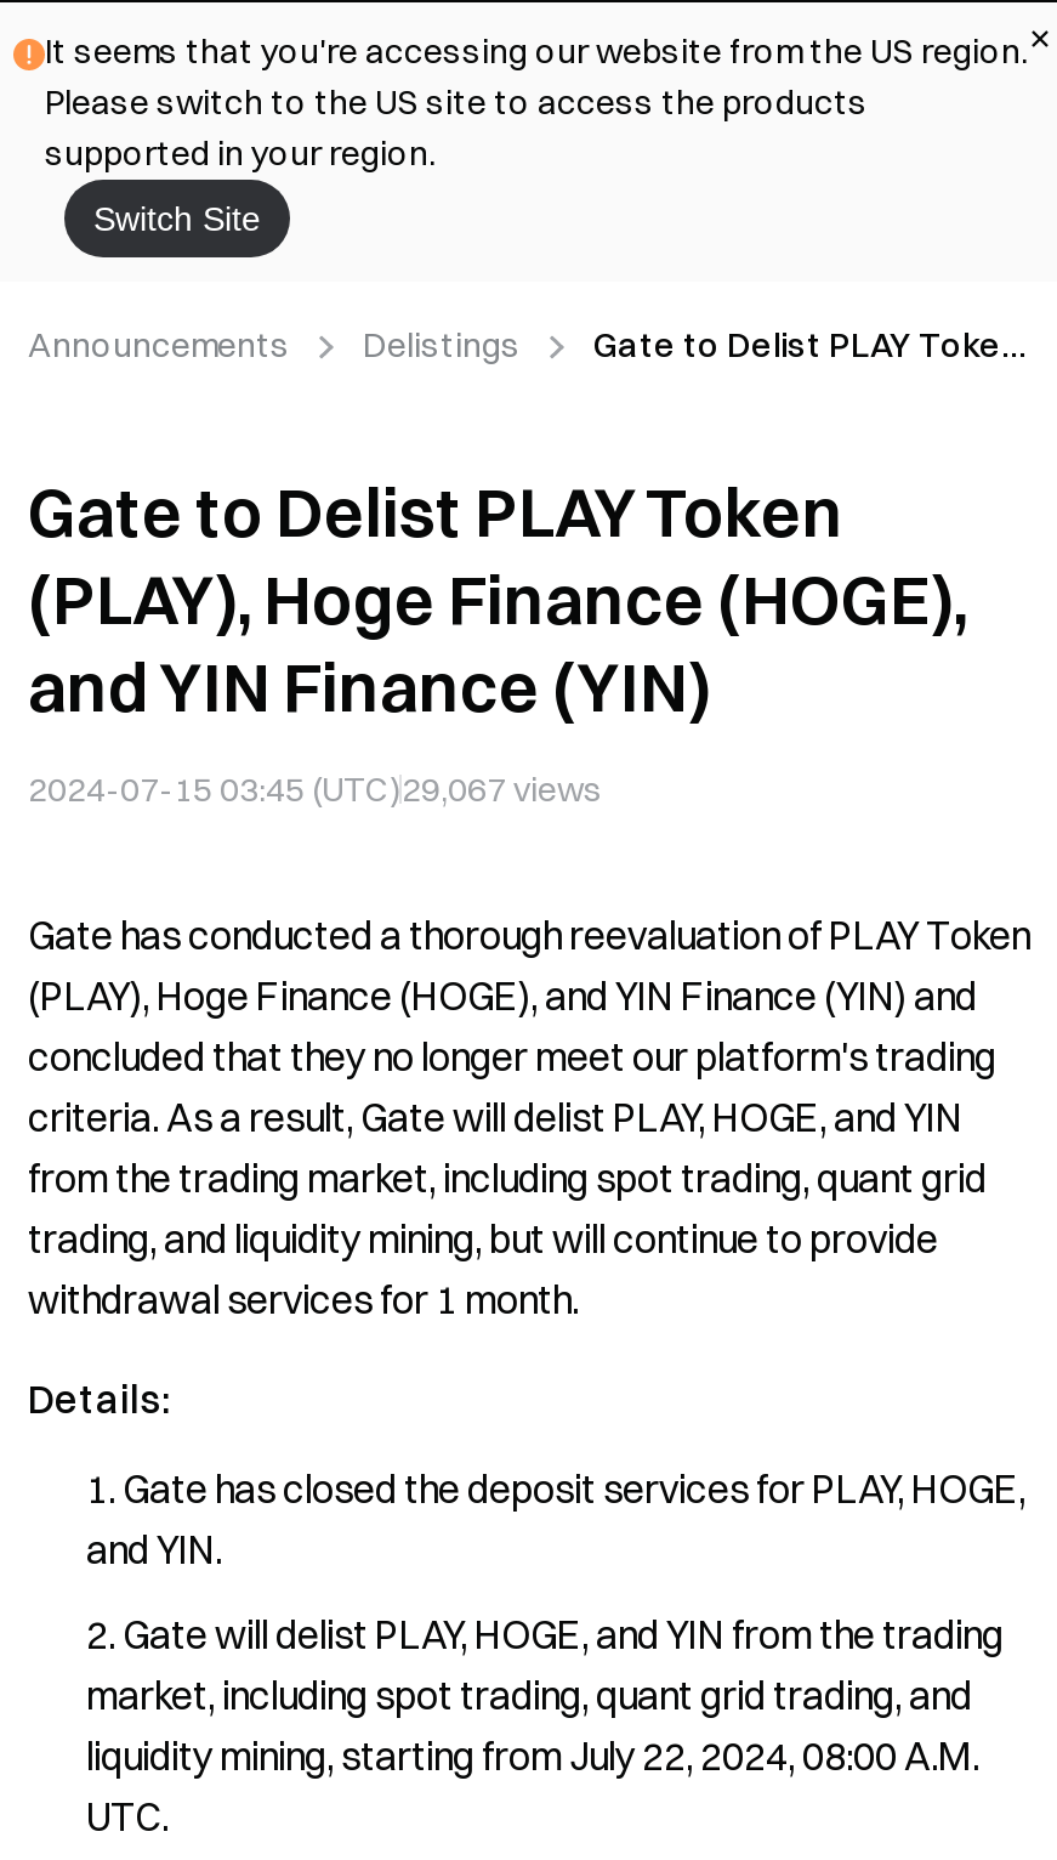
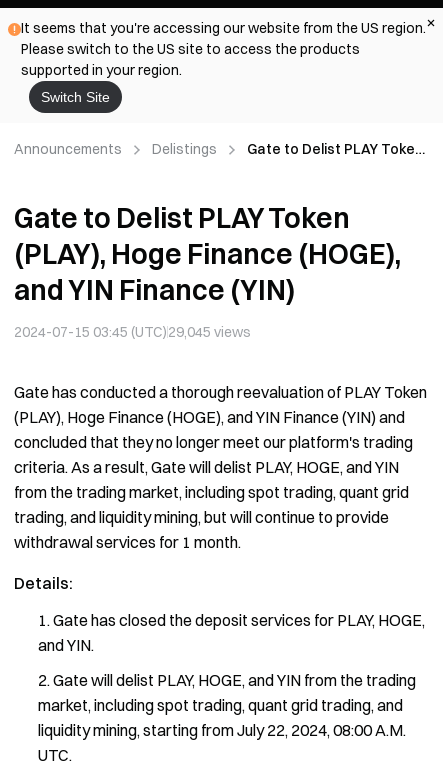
- 2024-07-15 03:45 (UTC)29,067 views
+ 2024-07-15 03:45 (UTC)29,045 views
